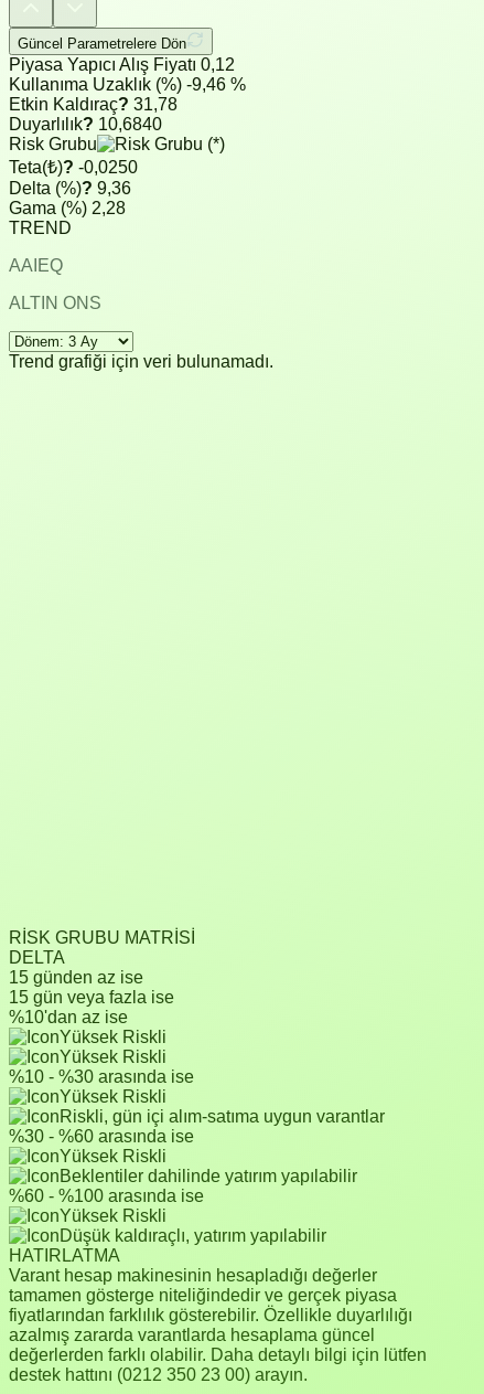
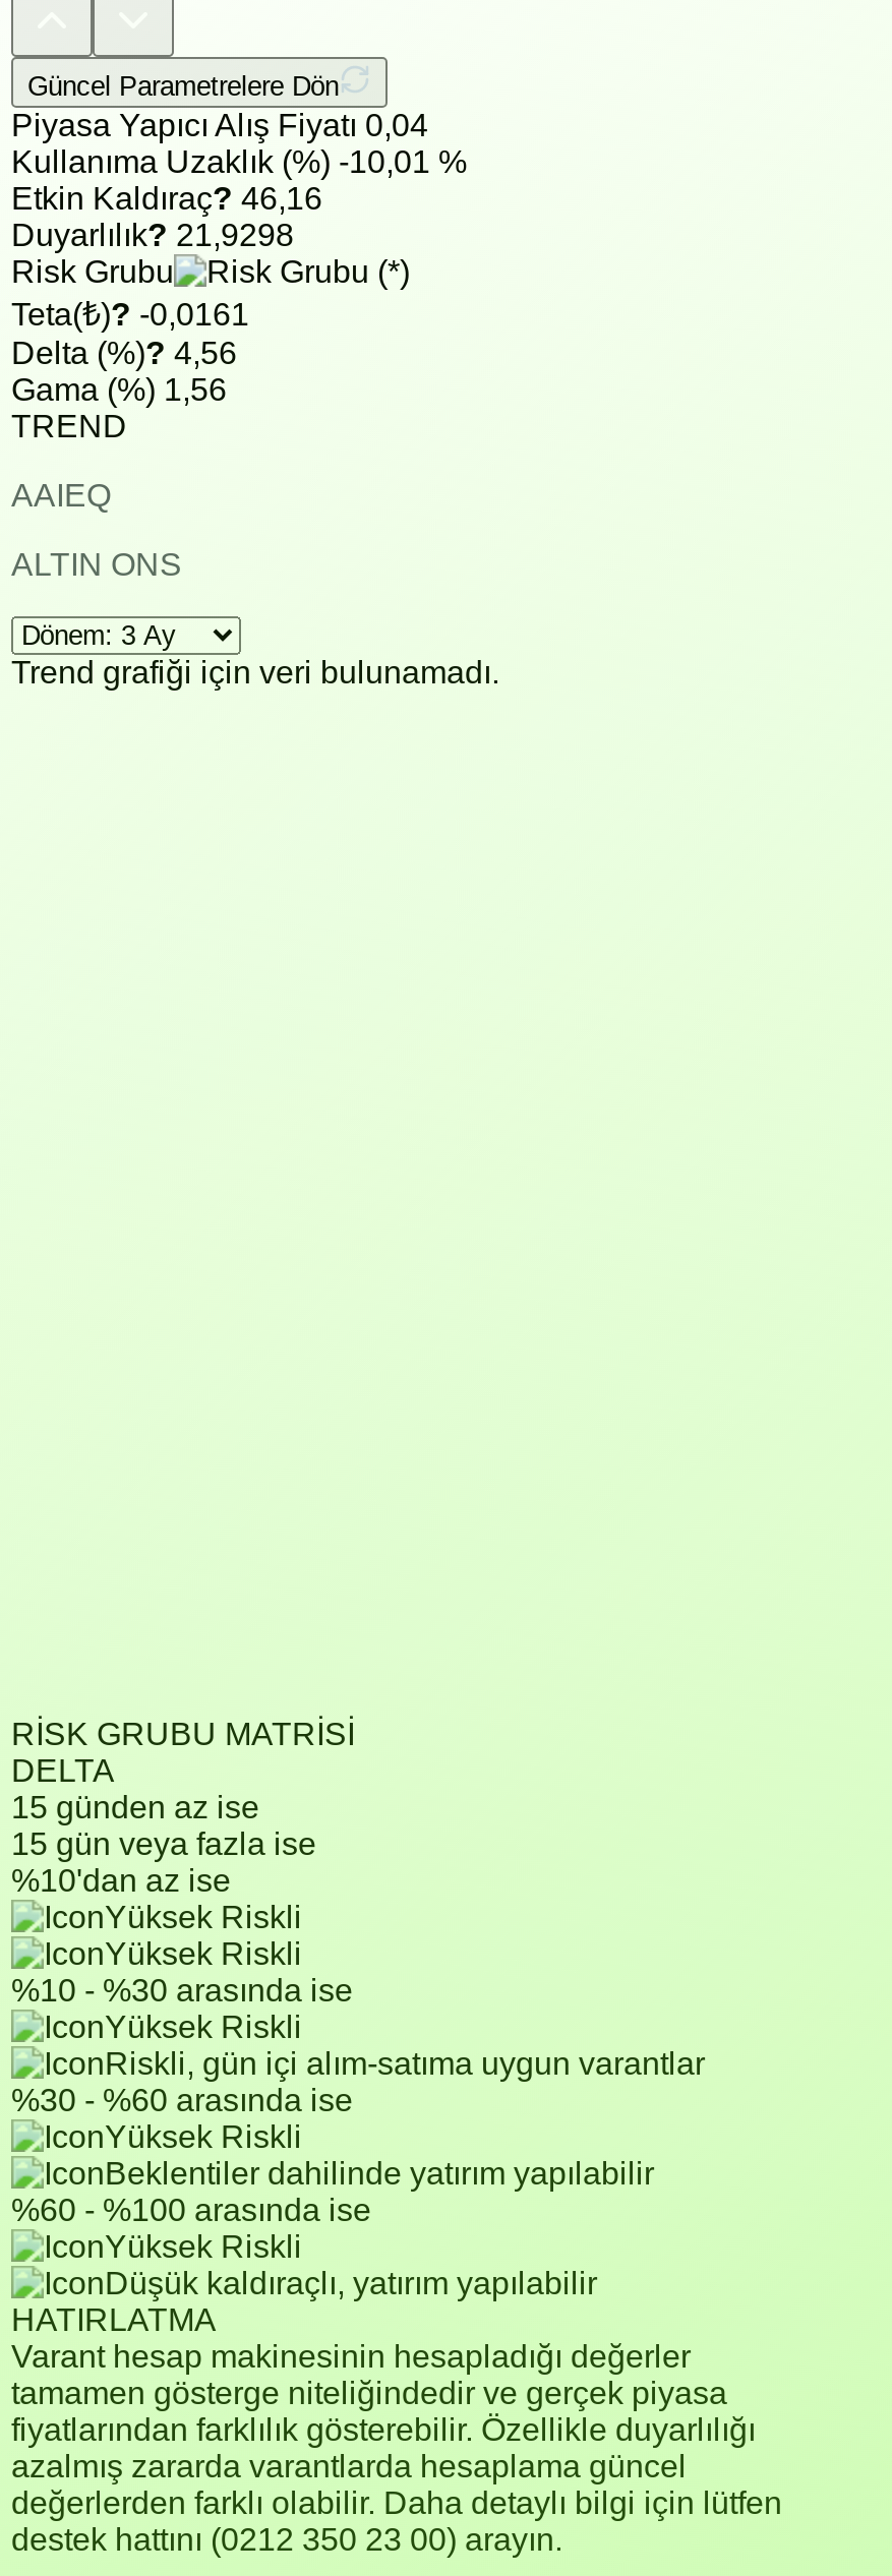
- Piyasa Yapıcı Alış Fiyatı 0,12
+ Piyasa Yapıcı Alış Fiyatı 0,04

- Kullanıma Uzaklık (%) -9,46 %
+ Kullanıma Uzaklık (%) -10,01 %

- Etkin Kaldıraç? 31,78
+ Etkin Kaldıraç? 46,16

- Duyarlılık? 10,6840
+ Duyarlılık? 21,9298

- Teta(₺)? -0,0250
+ Teta(₺)? -0,0161

- Delta (%)? 9,36
+ Delta (%)? 4,56

- Gama (%) 2,28
+ Gama (%) 1,56
